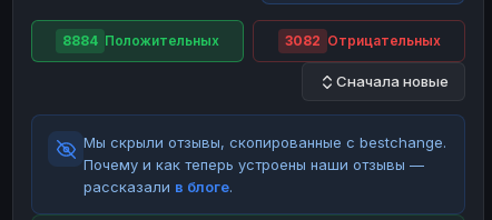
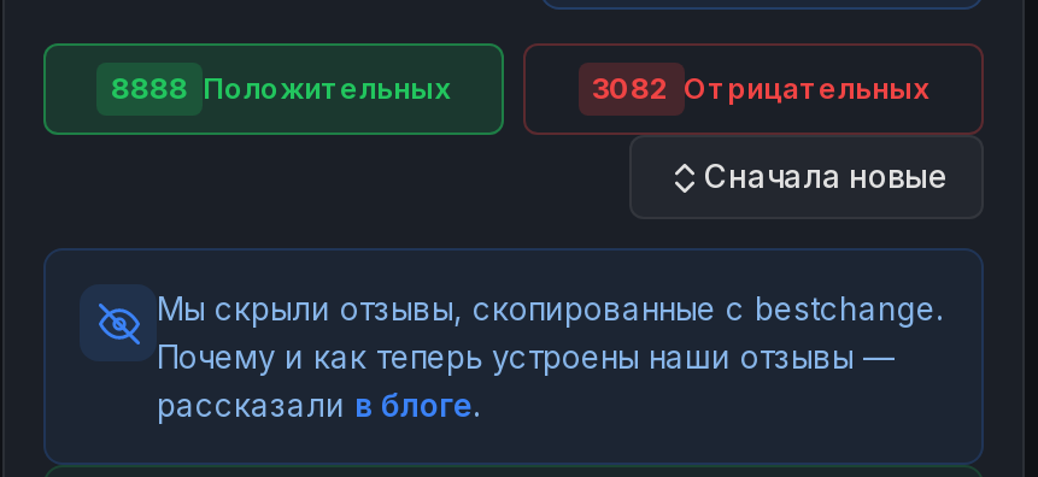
- 8884 Положительных
+ 8888 Положительных
